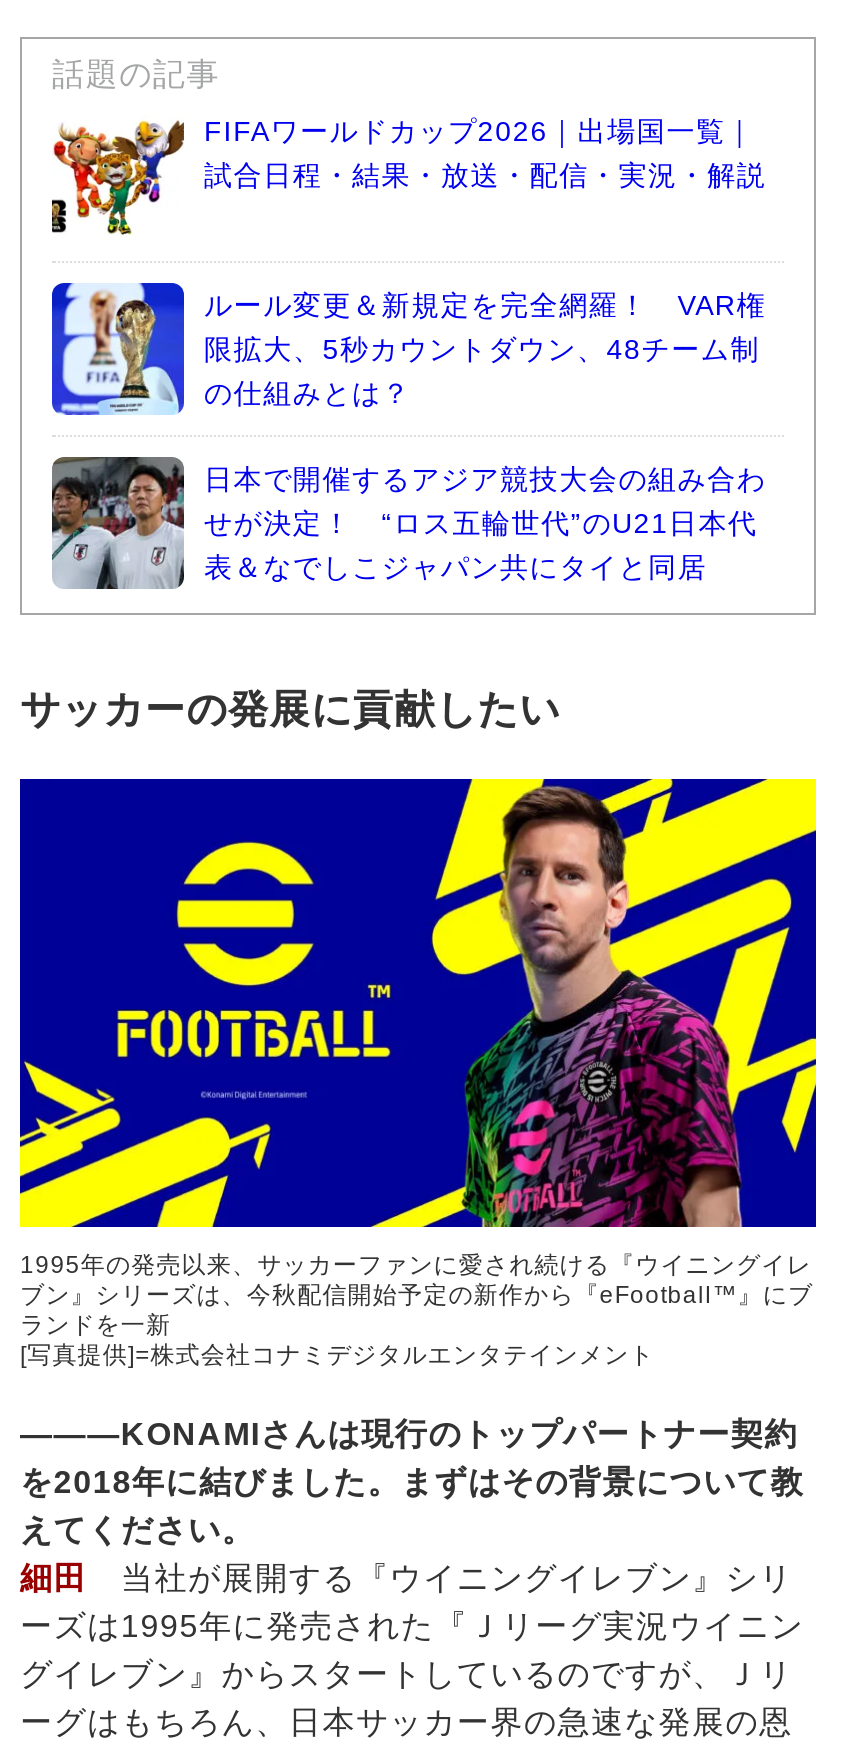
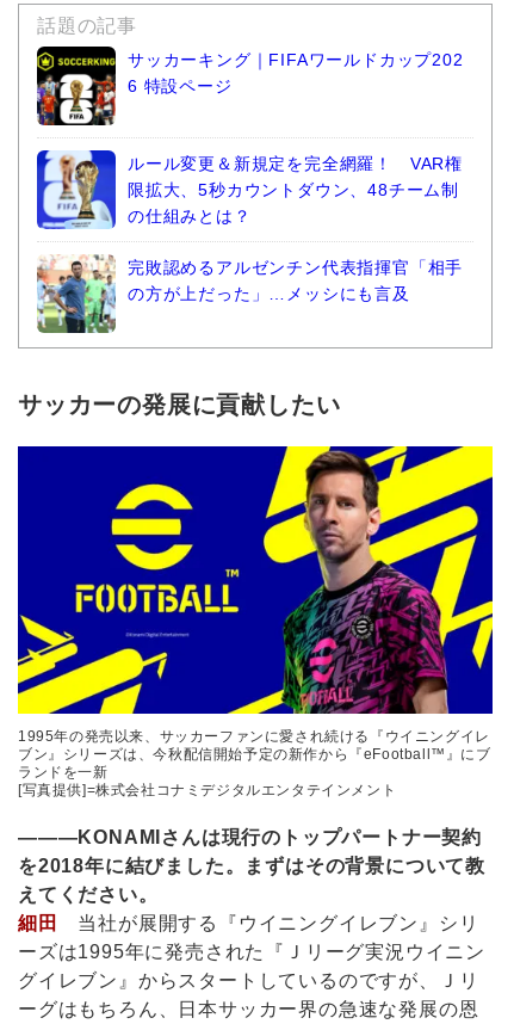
- [image]
- FIFAワールドカップ2026｜出場国一覧｜
- 試合日程・結果・放送・配信・実況・解説
+ [image]
+ サッカーキング｜FIFAワールドカップ202
+ 6 特設ページ

- [image]
- 日本で開催するアジア競技大会の組み合わ
- せが決定！ “ロス五輪世代”のU21日本代
- 表＆なでしこジャパン共にタイと同居
+ [image]
+ 完敗認めるアルゼンチン代表指揮官「相手
+ の方が上だった」…メッシにも言及
